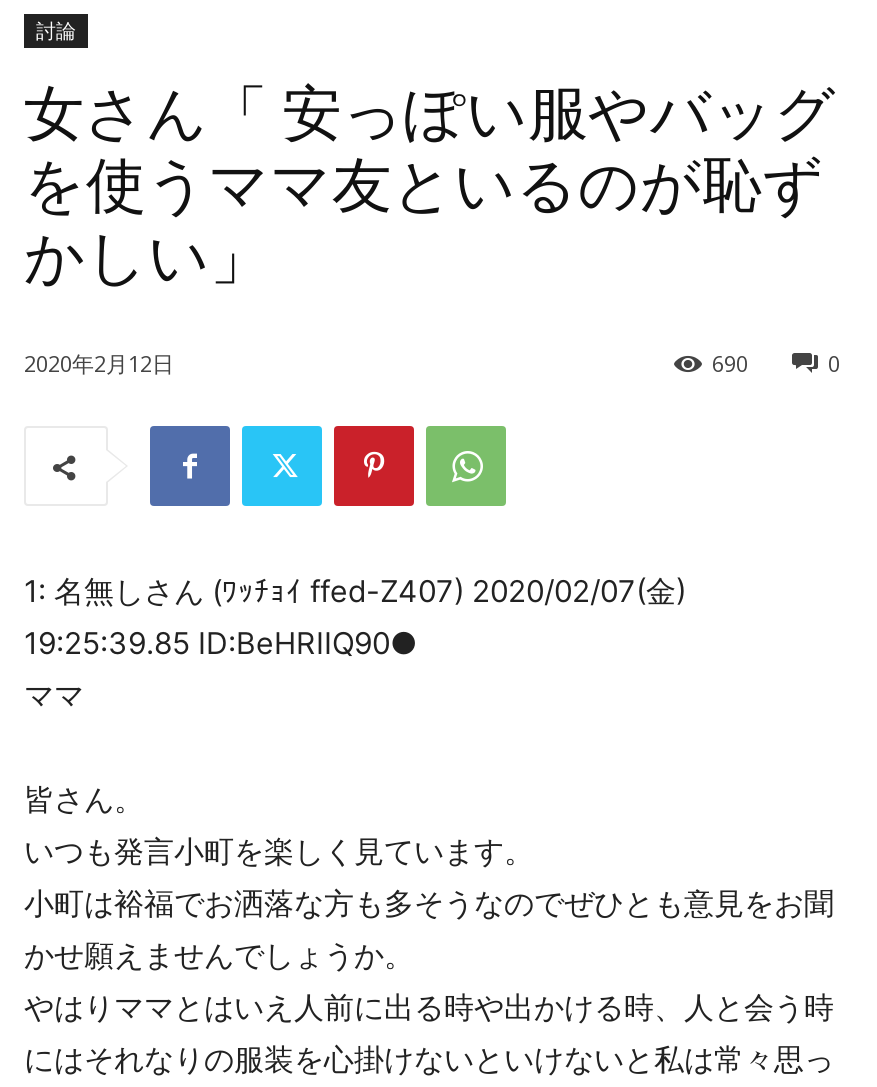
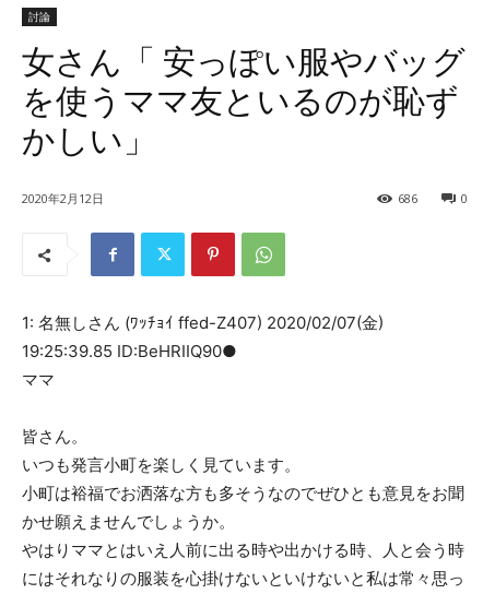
- 690
+ 686
